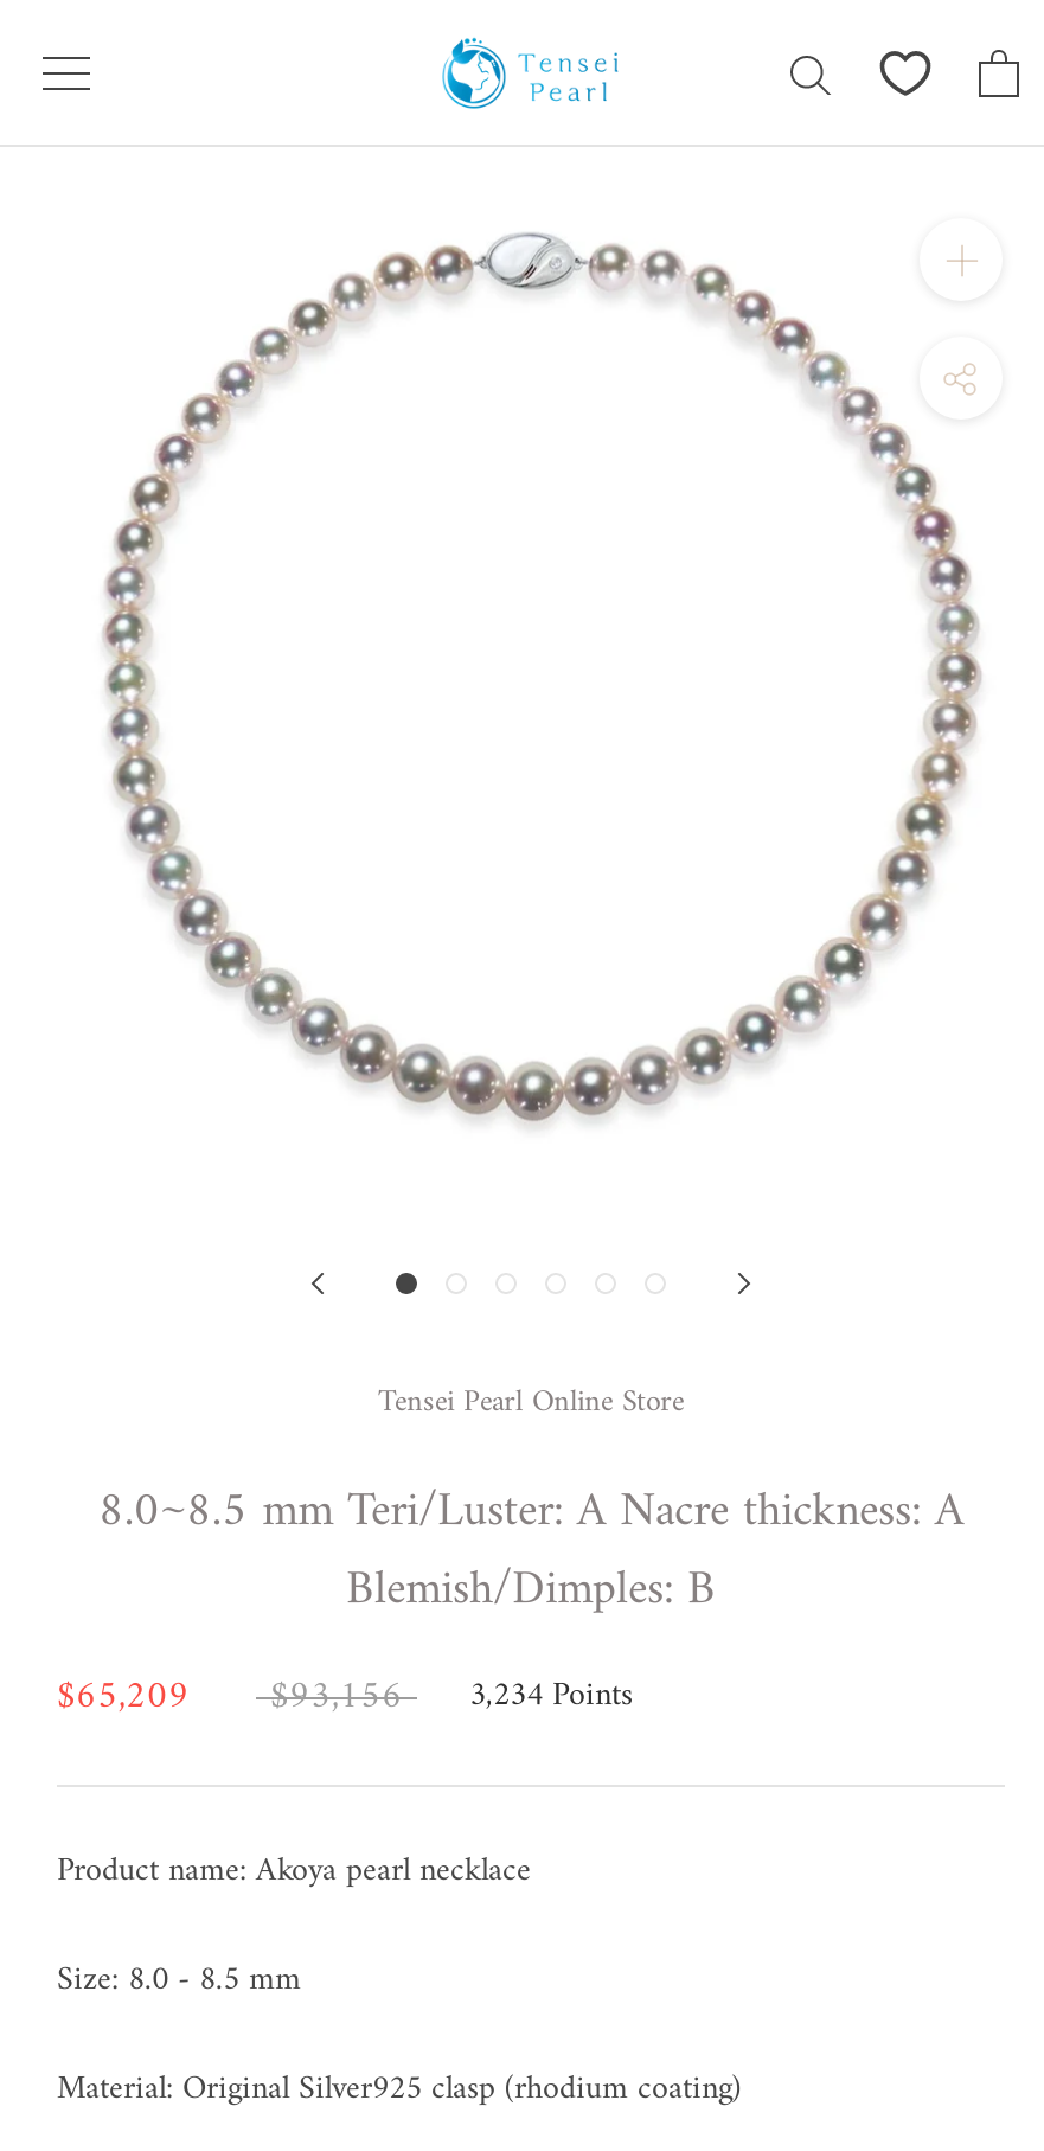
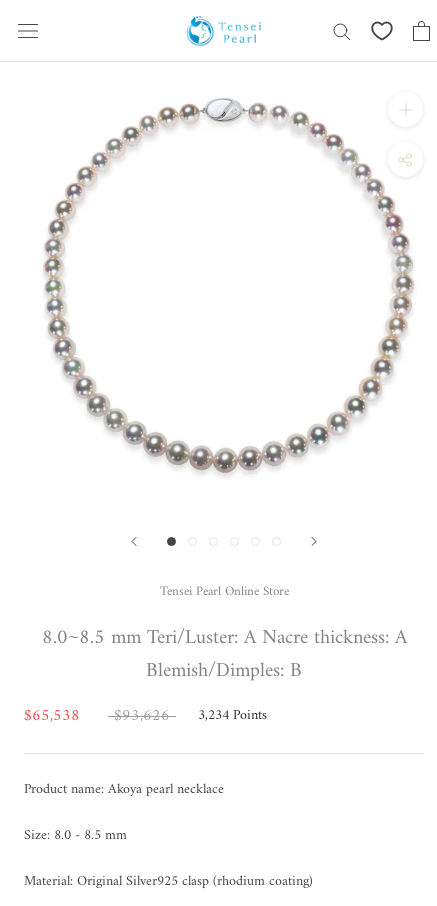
- $65,209
+ $65,538

- $93,156
+ $93,626
